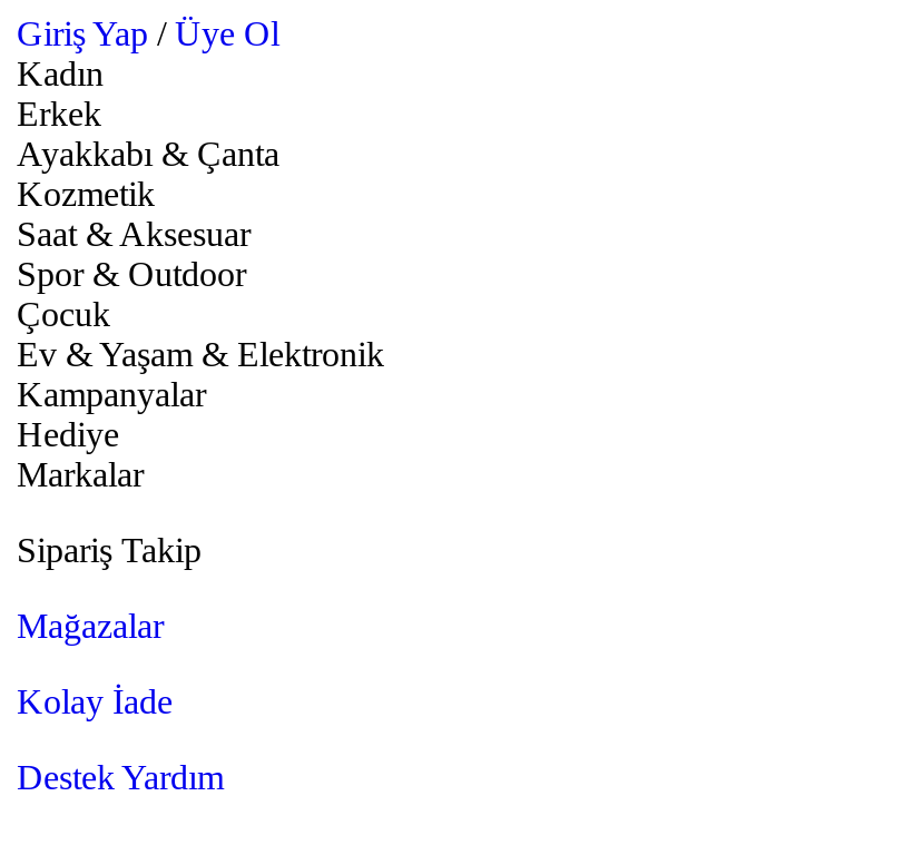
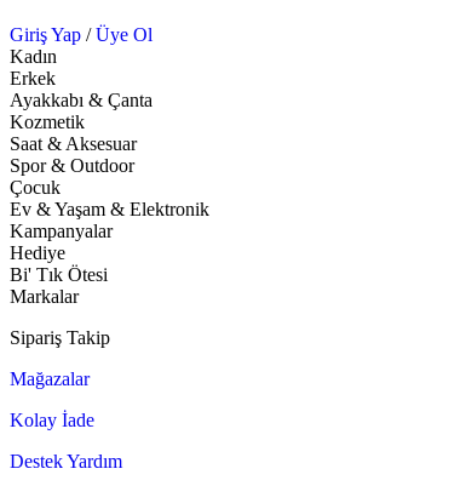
+ Bi' Tık Ötesi
